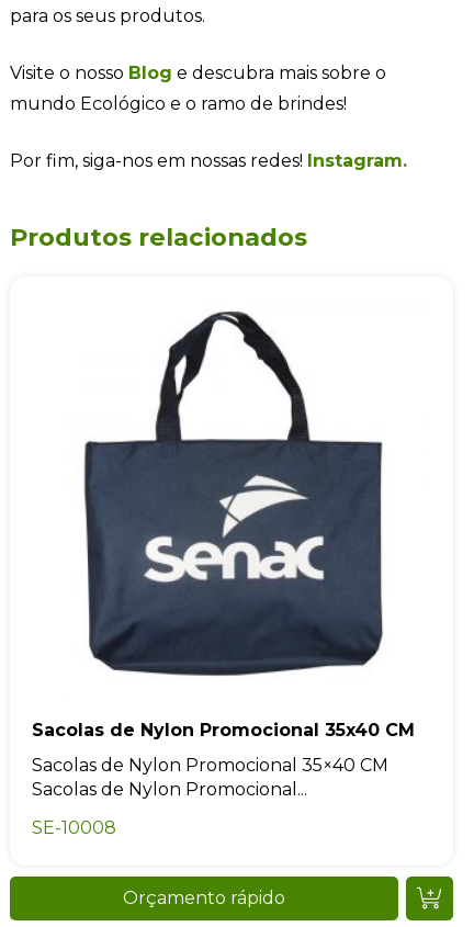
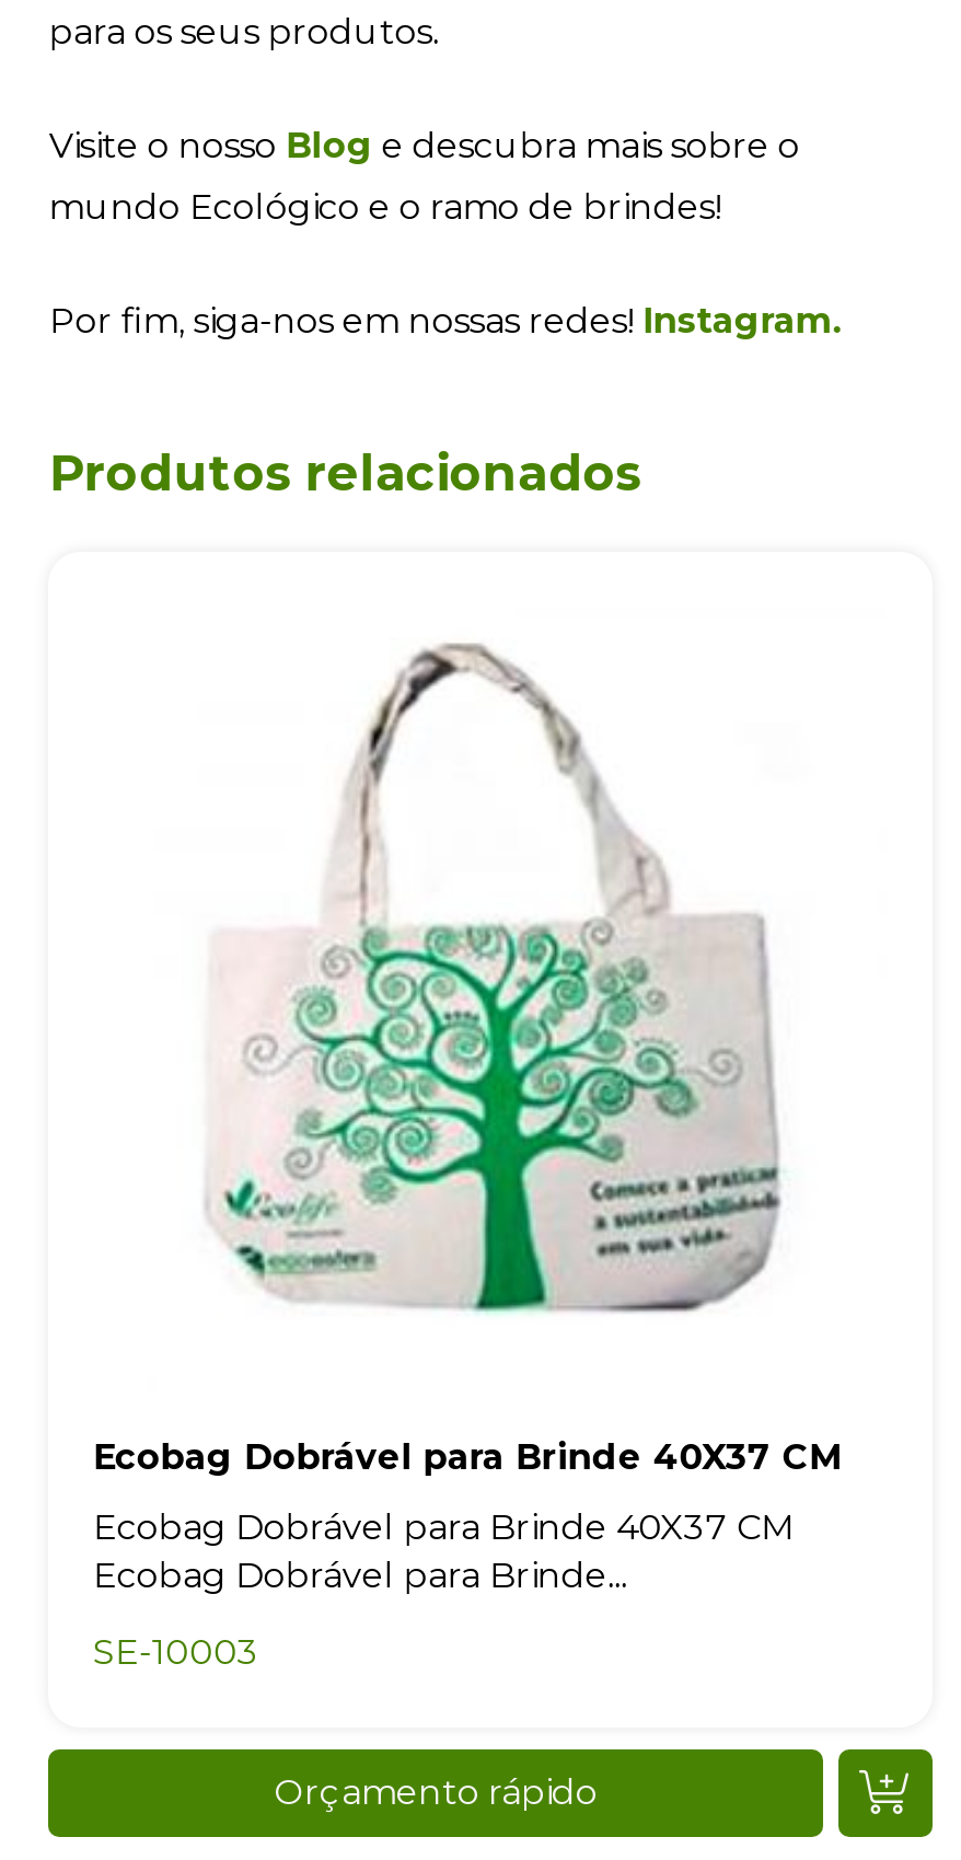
- [image]
+ [image]

- Sacolas de Nylon Promocional 35x40 CM
+ Ecobag Dobrável para Brinde 40X37 CM

- Sacolas de Nylon Promocional 35×40 CM
- Sacolas de Nylon Promocional...
+ Ecobag Dobrável para Brinde 40X37 CM
+ Ecobag Dobrável para Brinde...

- SE-10008
+ SE-10003
